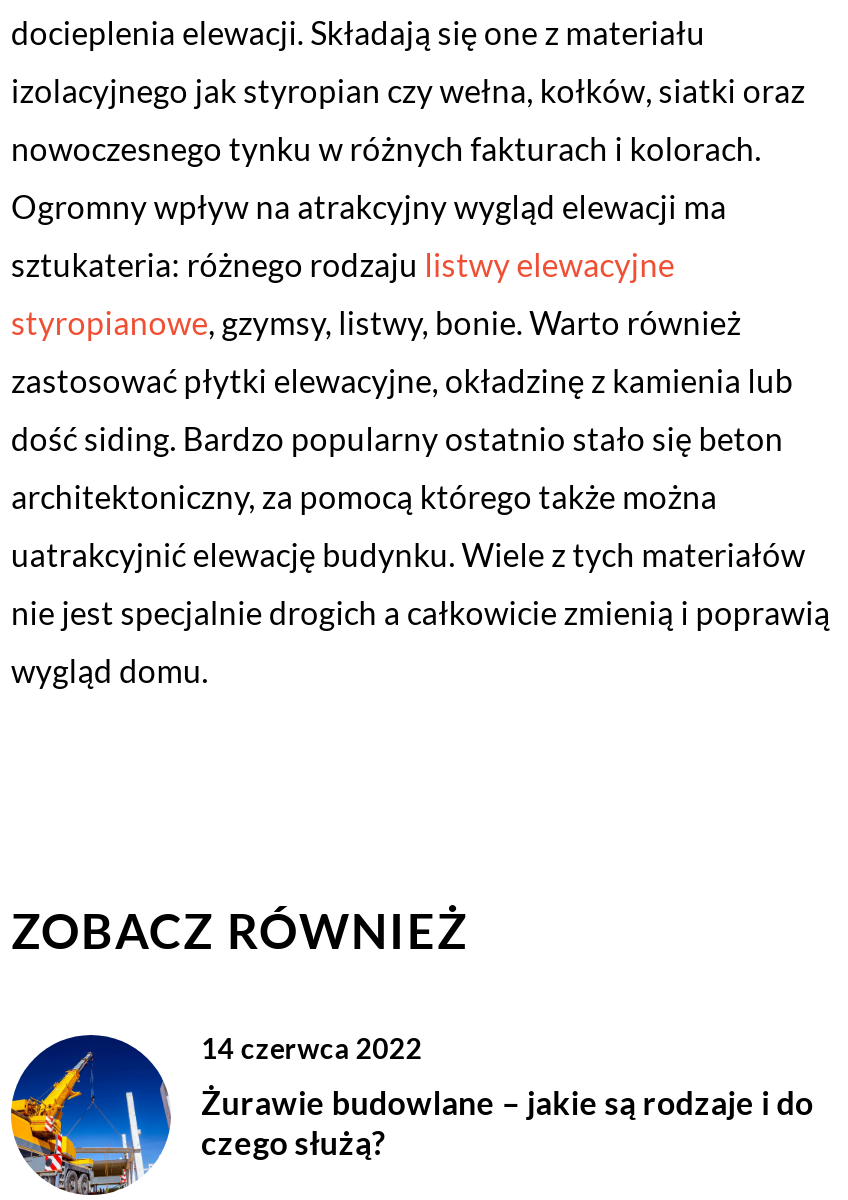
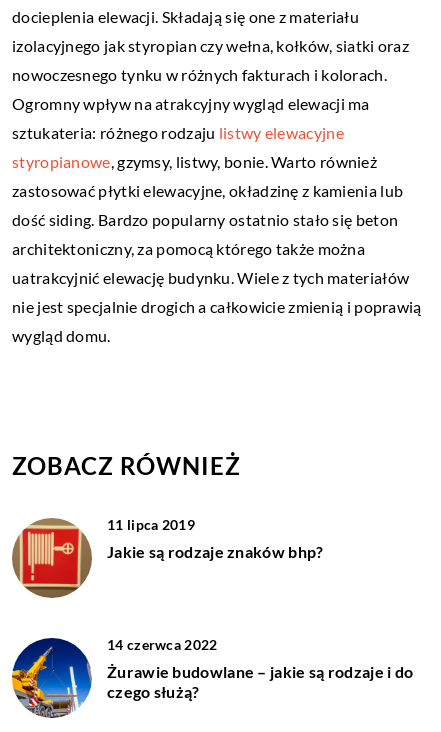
+ [image]
+ 11 lipca 2019
+ Jakie są rodzaje znaków bhp?
